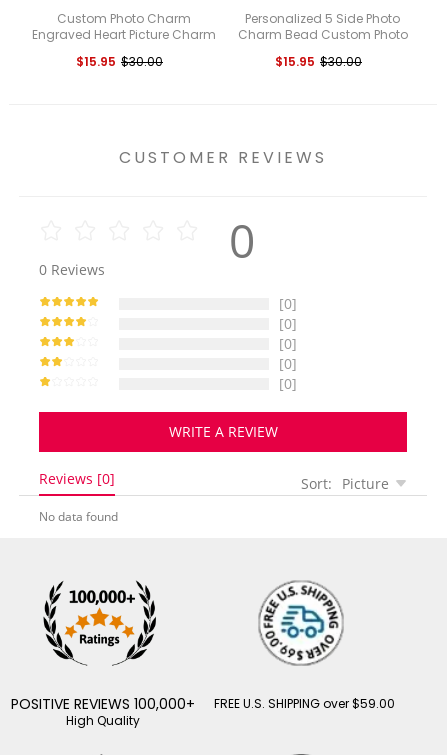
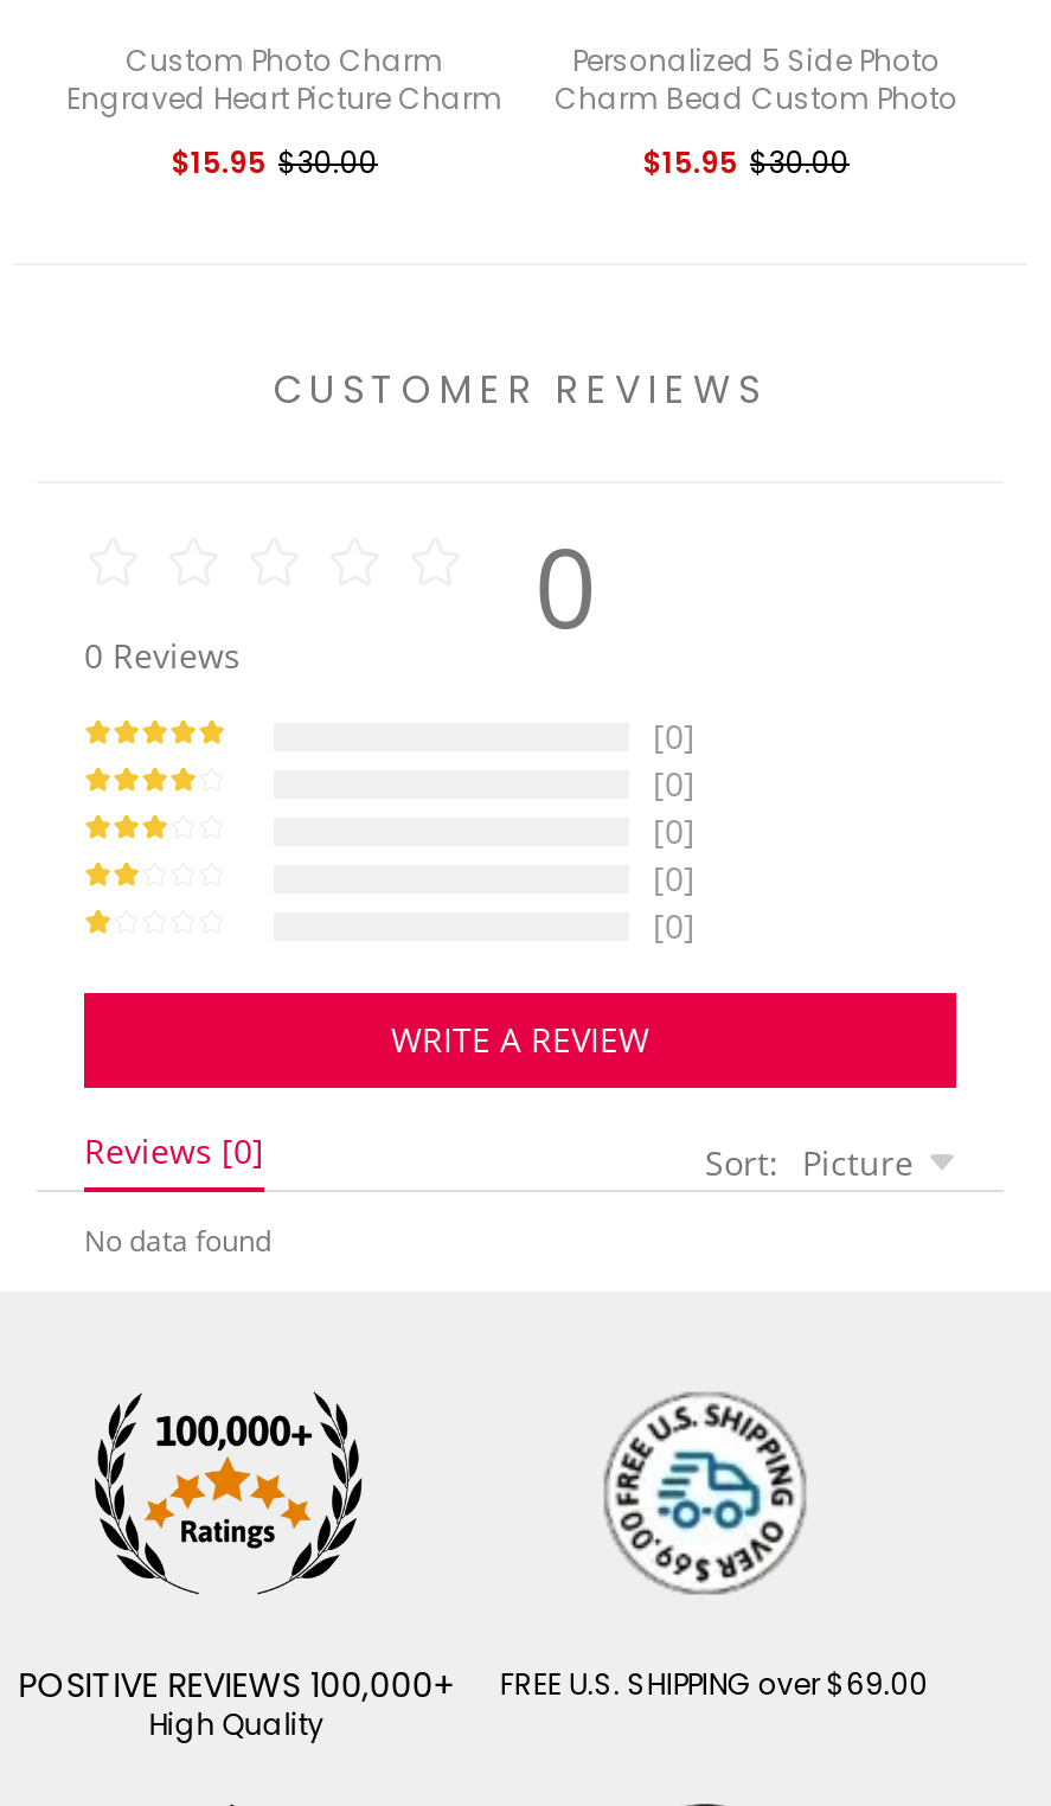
- FREE U.S. SHIPPING over $59.00
+ FREE U.S. SHIPPING over $69.00
